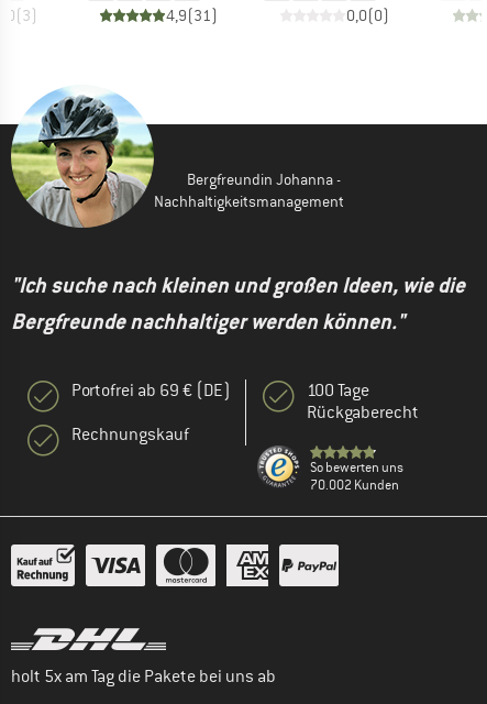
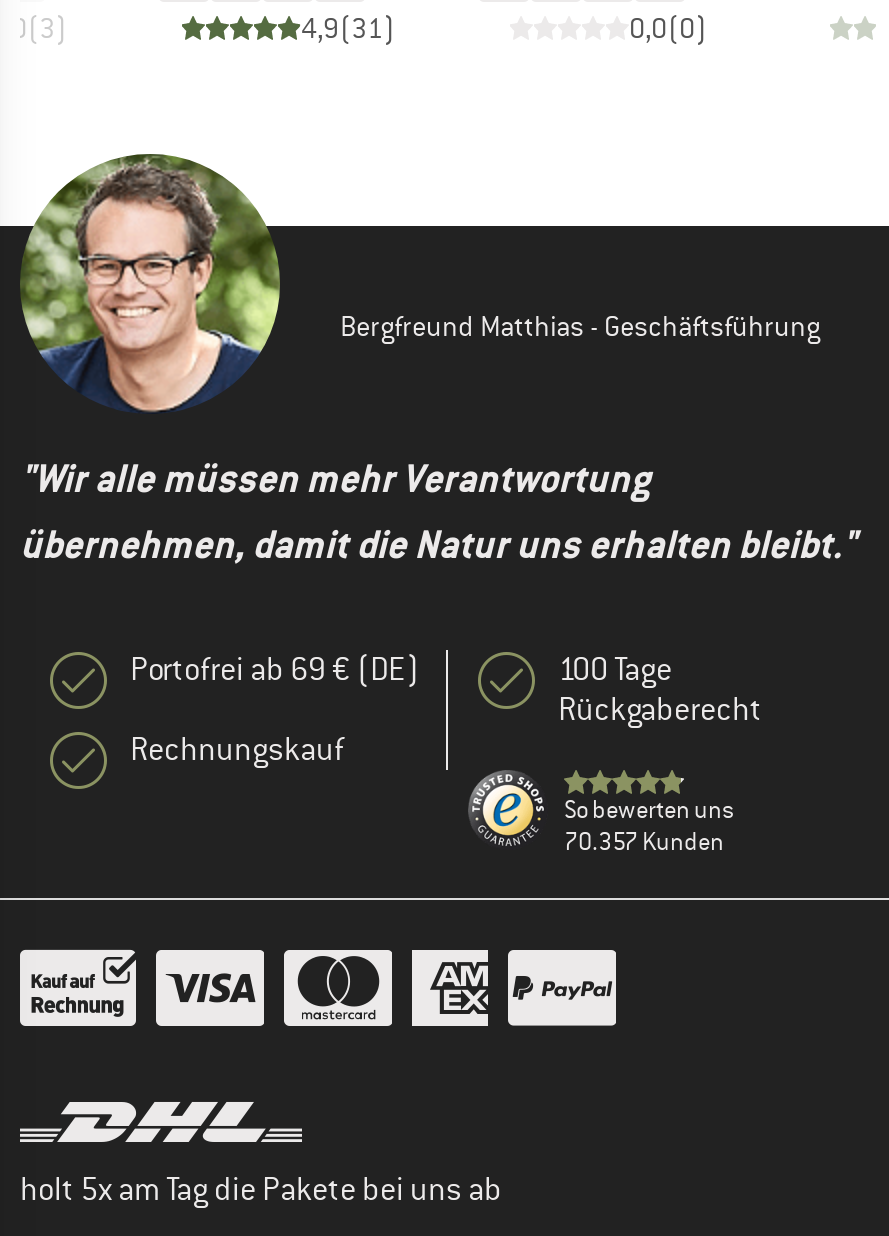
- [image]
- Bergfreundin Johanna -
- Nachhaltigkeitsmanagement
+ [image]
+ Bergfreund Matthias - Geschäftsführung

- "Ich suche nach kleinen und großen Ideen, wie die
- Bergfreunde nachhaltiger werden können."
+ "Wir alle müssen mehr Verantwortung
+ übernehmen, damit die Natur uns erhalten bleibt."

- 70.002 Kunden
+ 70.357 Kunden
